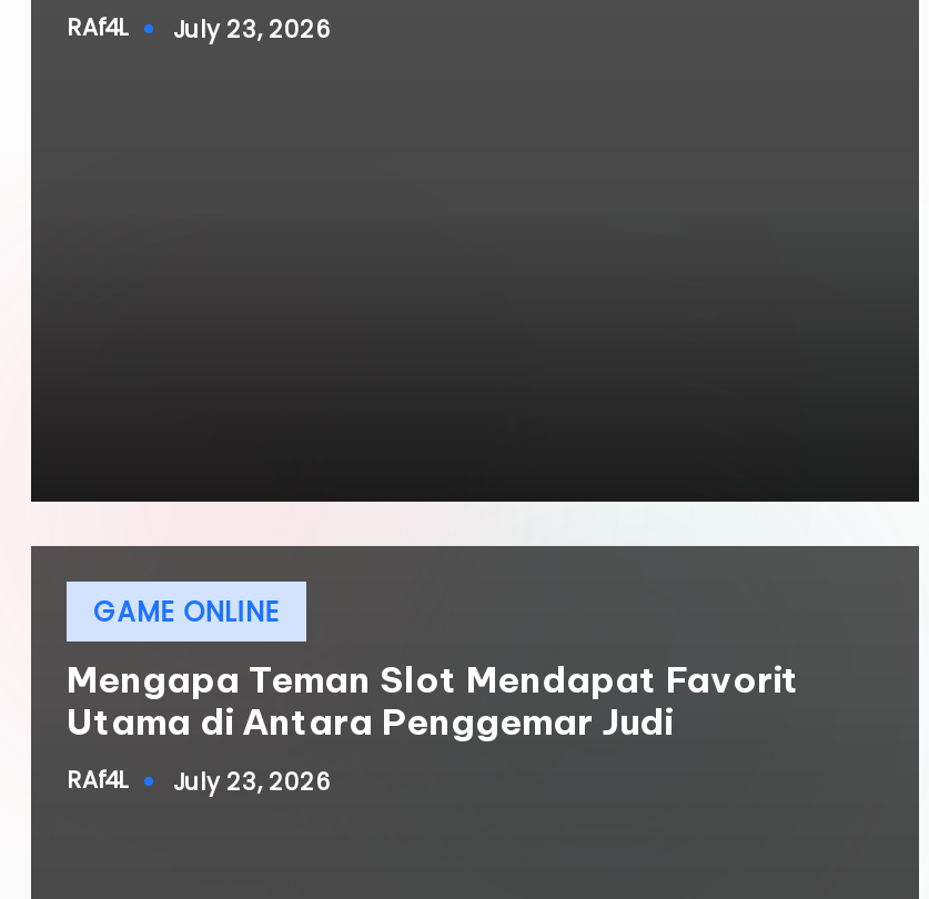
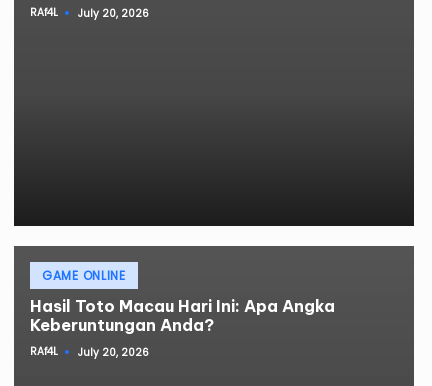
- July 23, 2026
+ July 20, 2026

- Mengapa Teman Slot Mendapat Favorit
- Utama di Antara Penggemar Judi
+ Hasil Toto Macau Hari Ini: Apa Angka
+ Keberuntungan Anda?

- July 23, 2026
+ July 20, 2026
